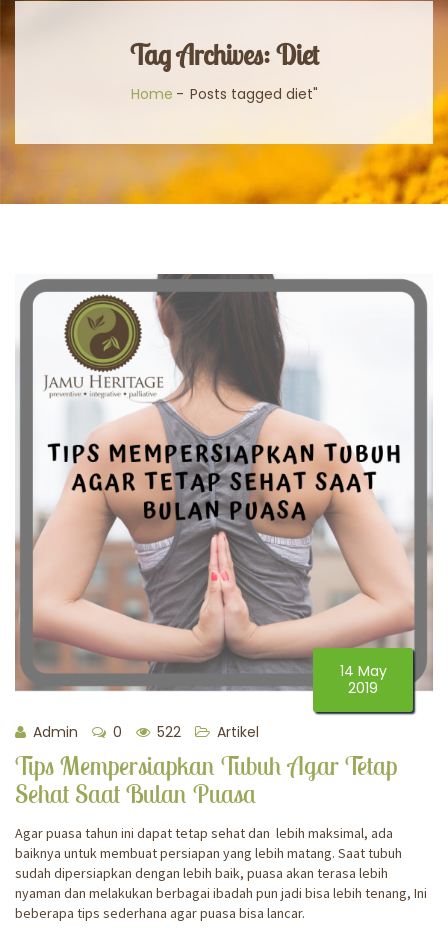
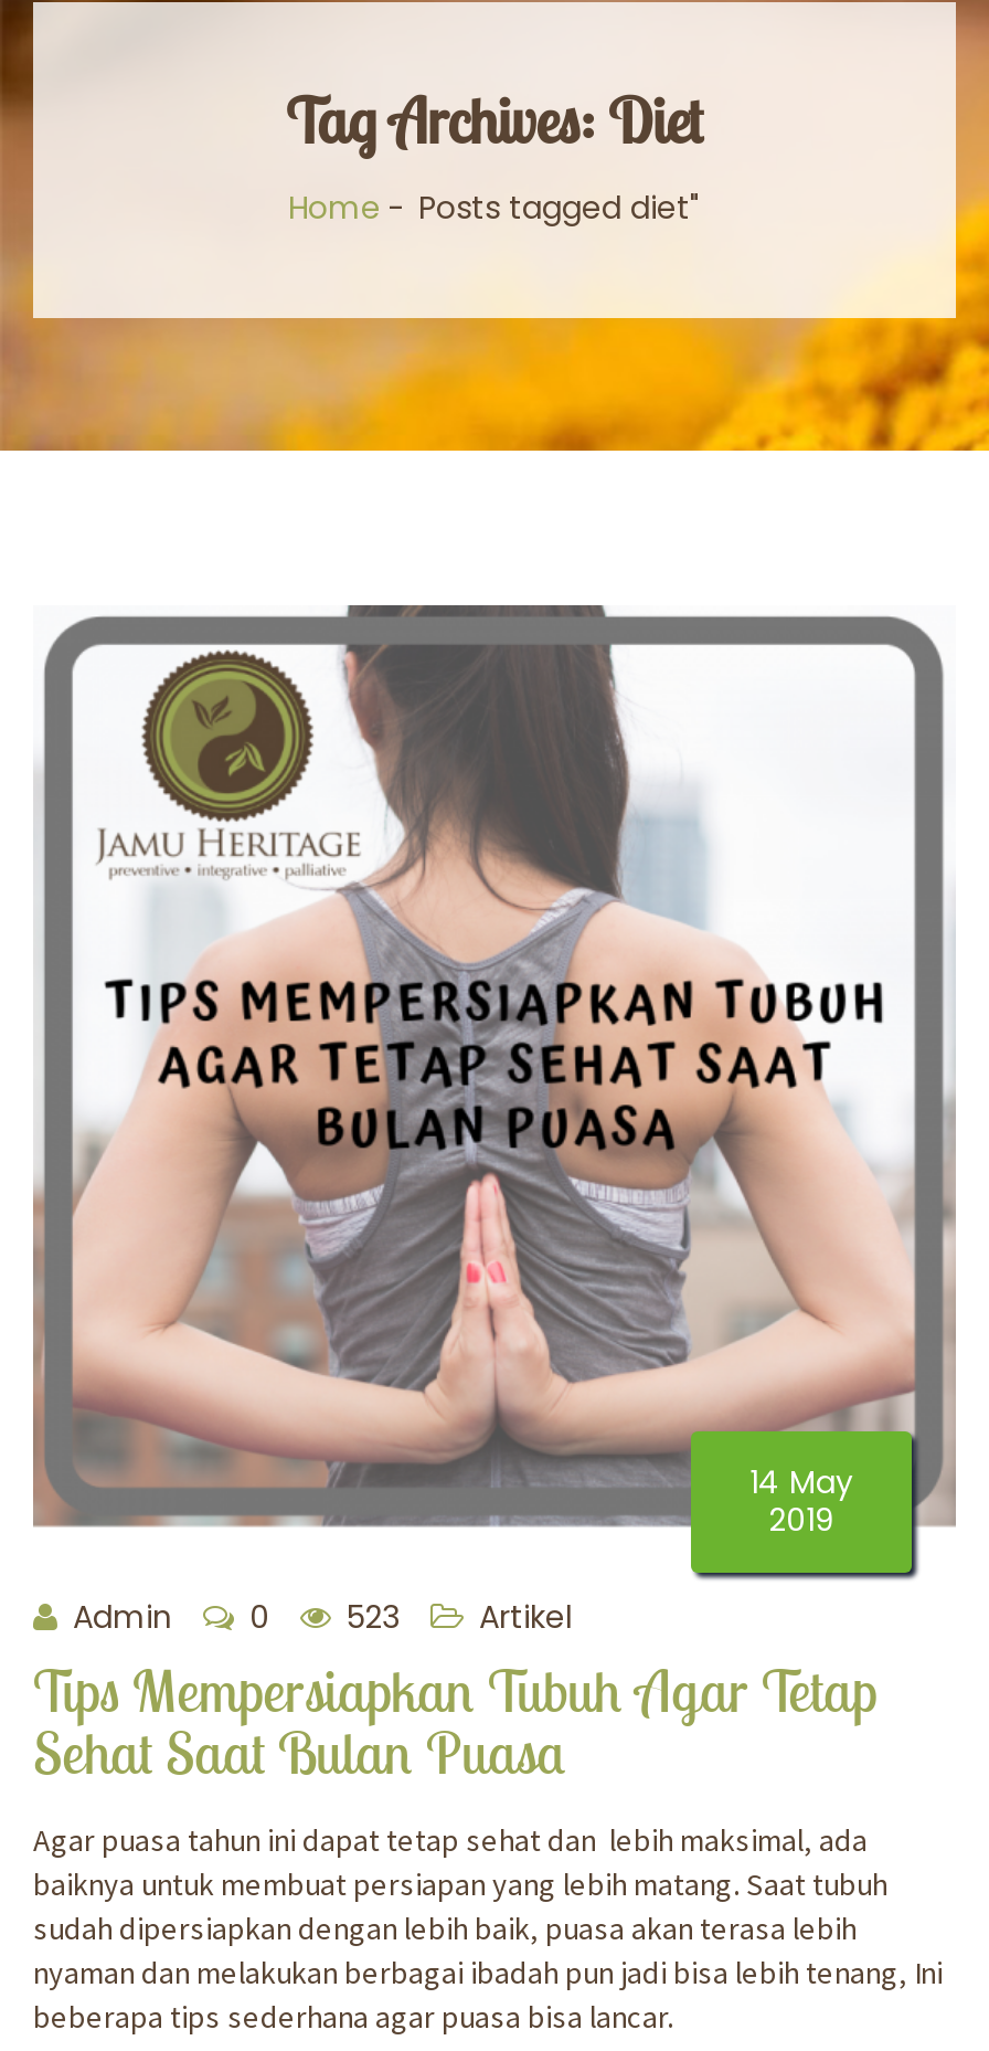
- Admin 0 522 Artikel
+ Admin 0 523 Artikel
